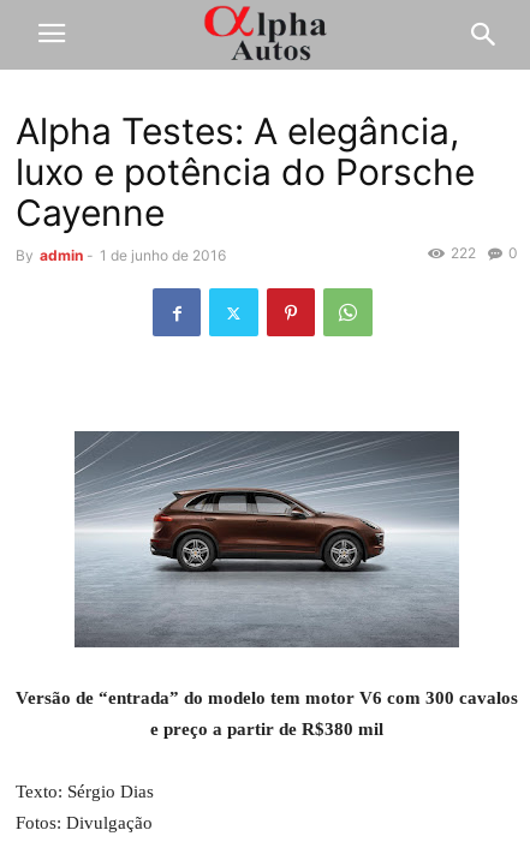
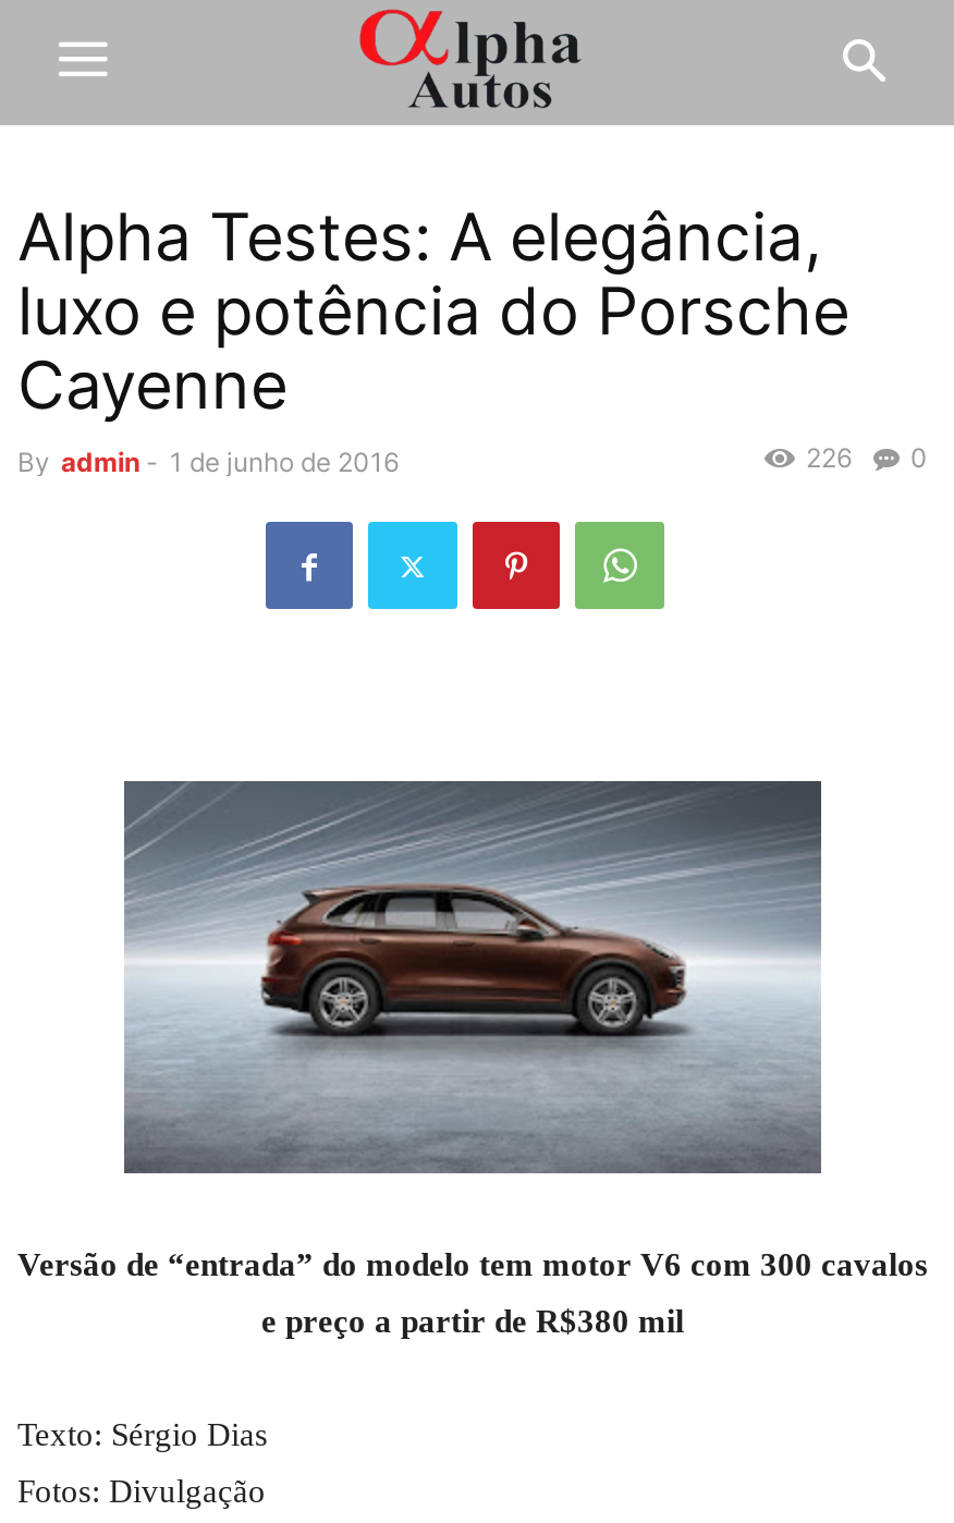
- 222 0
+ 226 0
